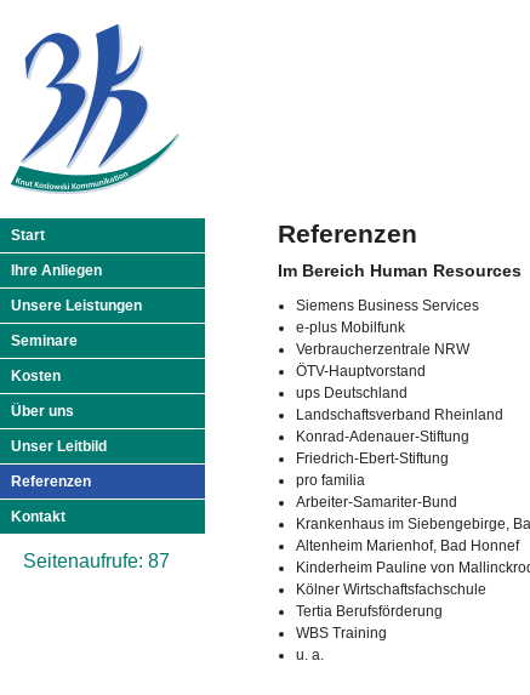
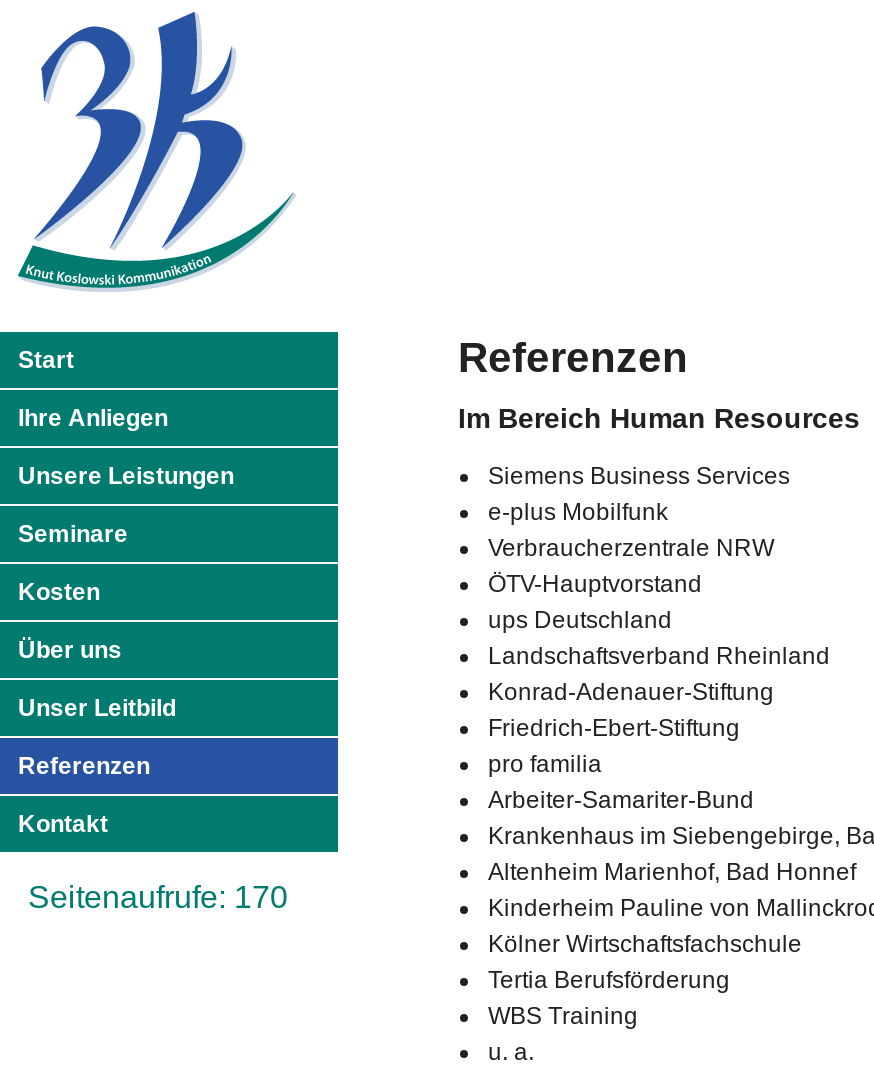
- Seitenaufrufe: 87
+ Seitenaufrufe: 170
